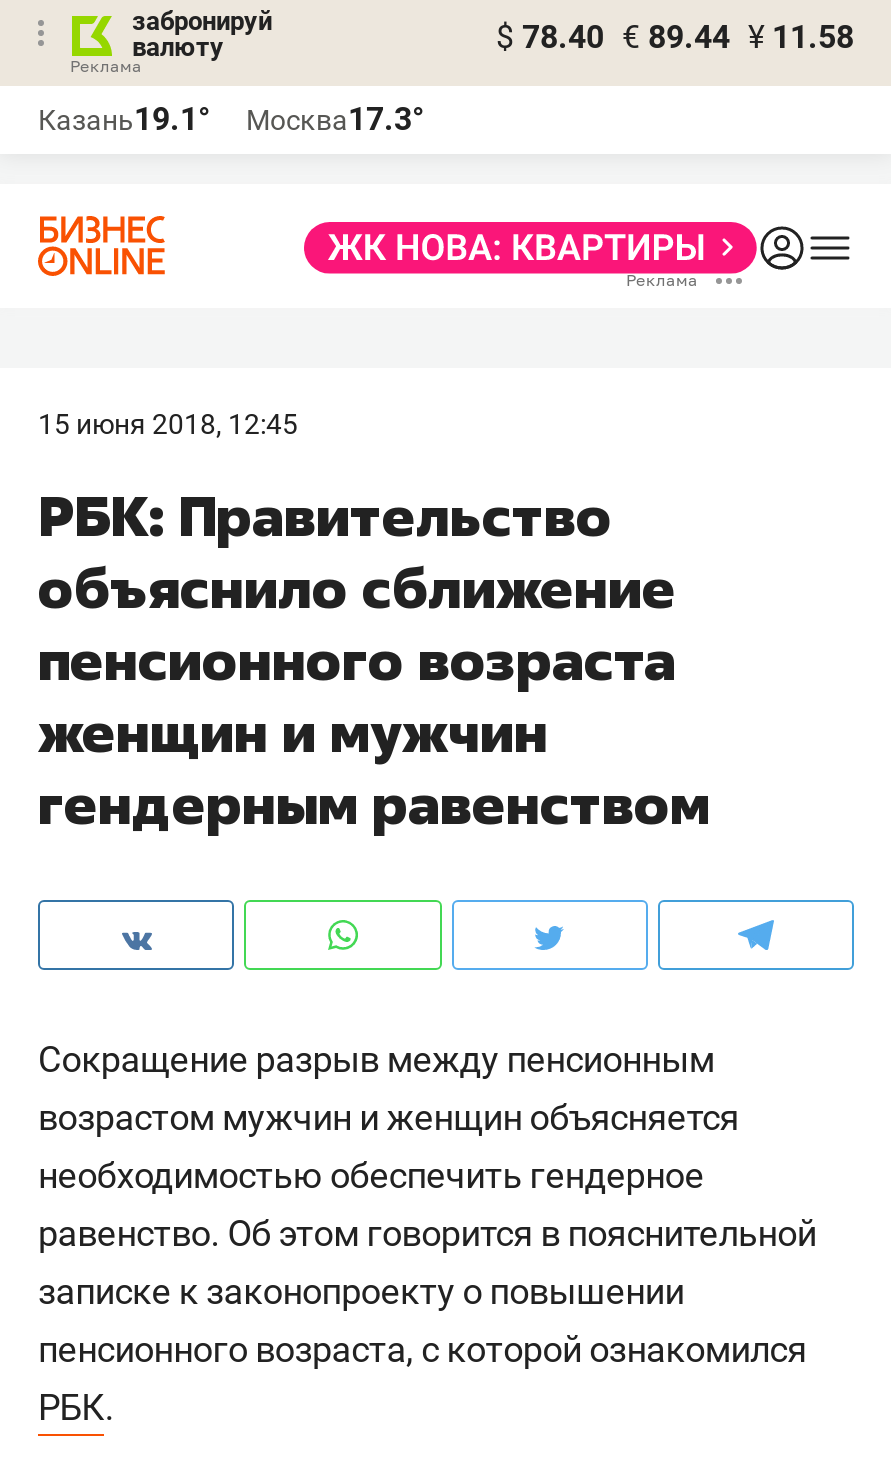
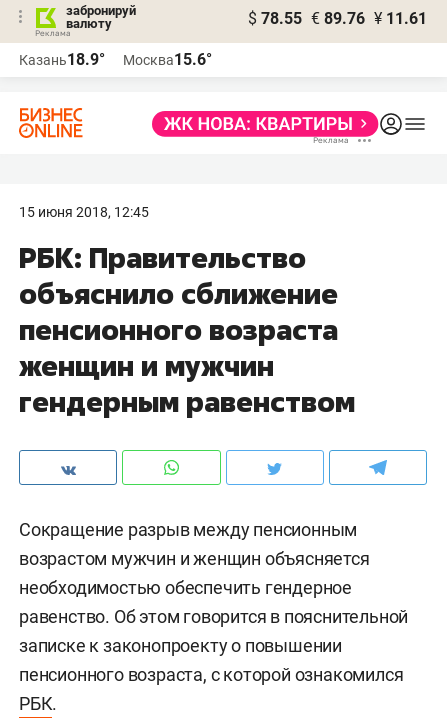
- $ 78.40 € 89.44 ¥ 11.58
+ $ 78.55 € 89.76 ¥ 11.61

- Казань19.1°
+ Казань18.9°

- Москва17.3°
+ Москва15.6°
